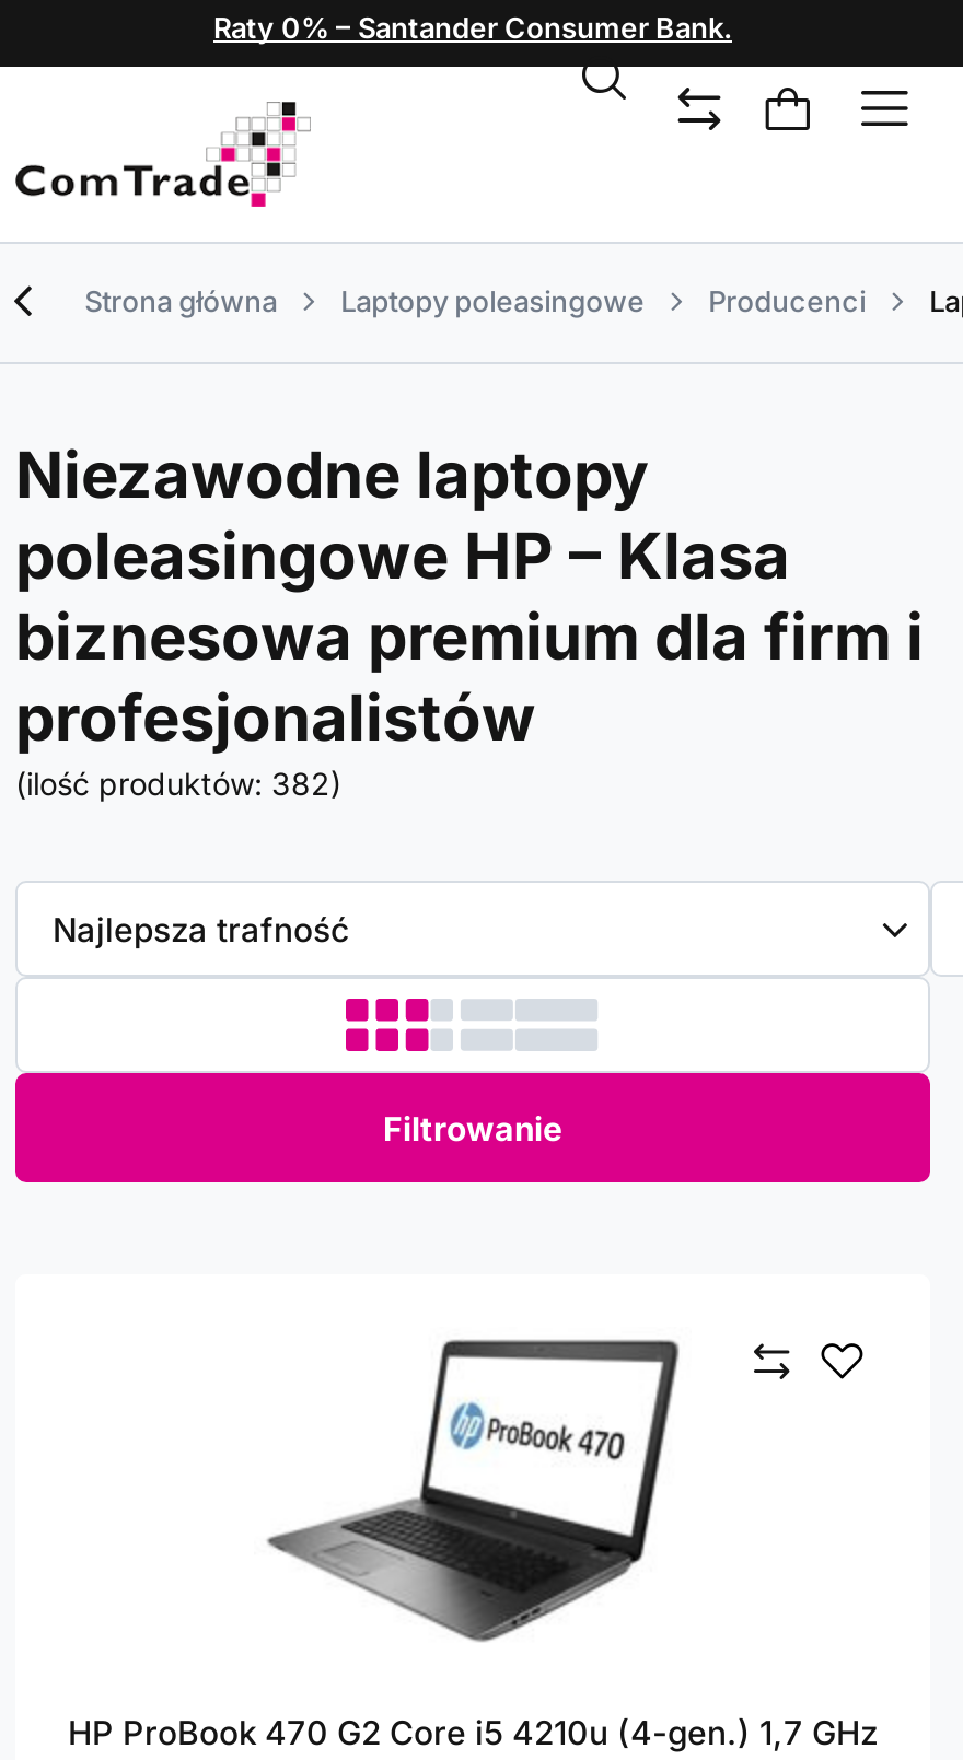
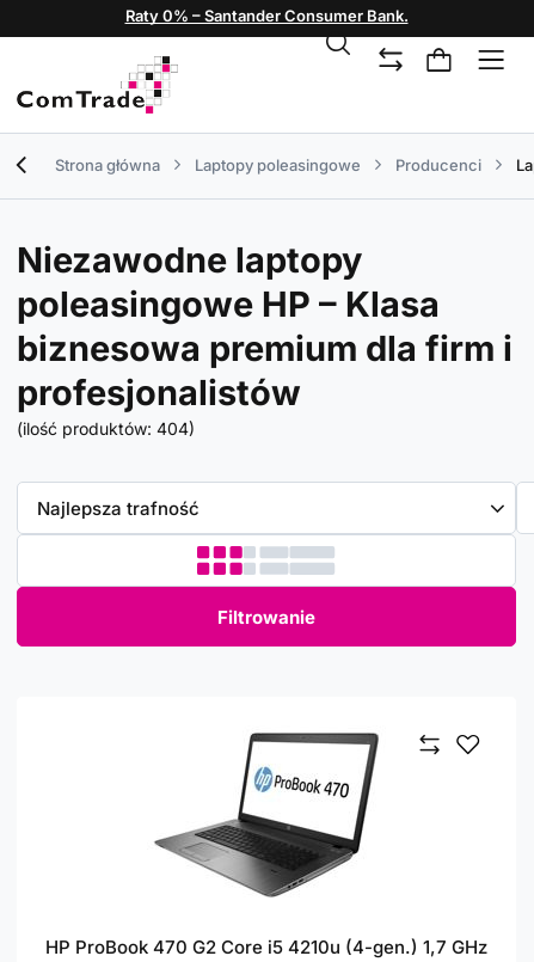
- (ilość produktów: 382)
+ (ilość produktów: 404)
